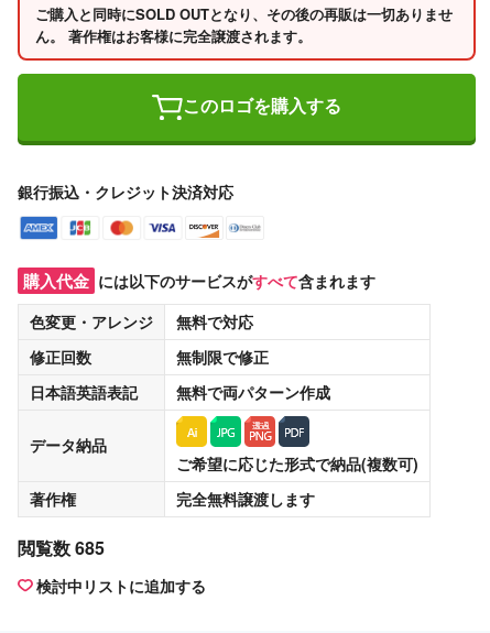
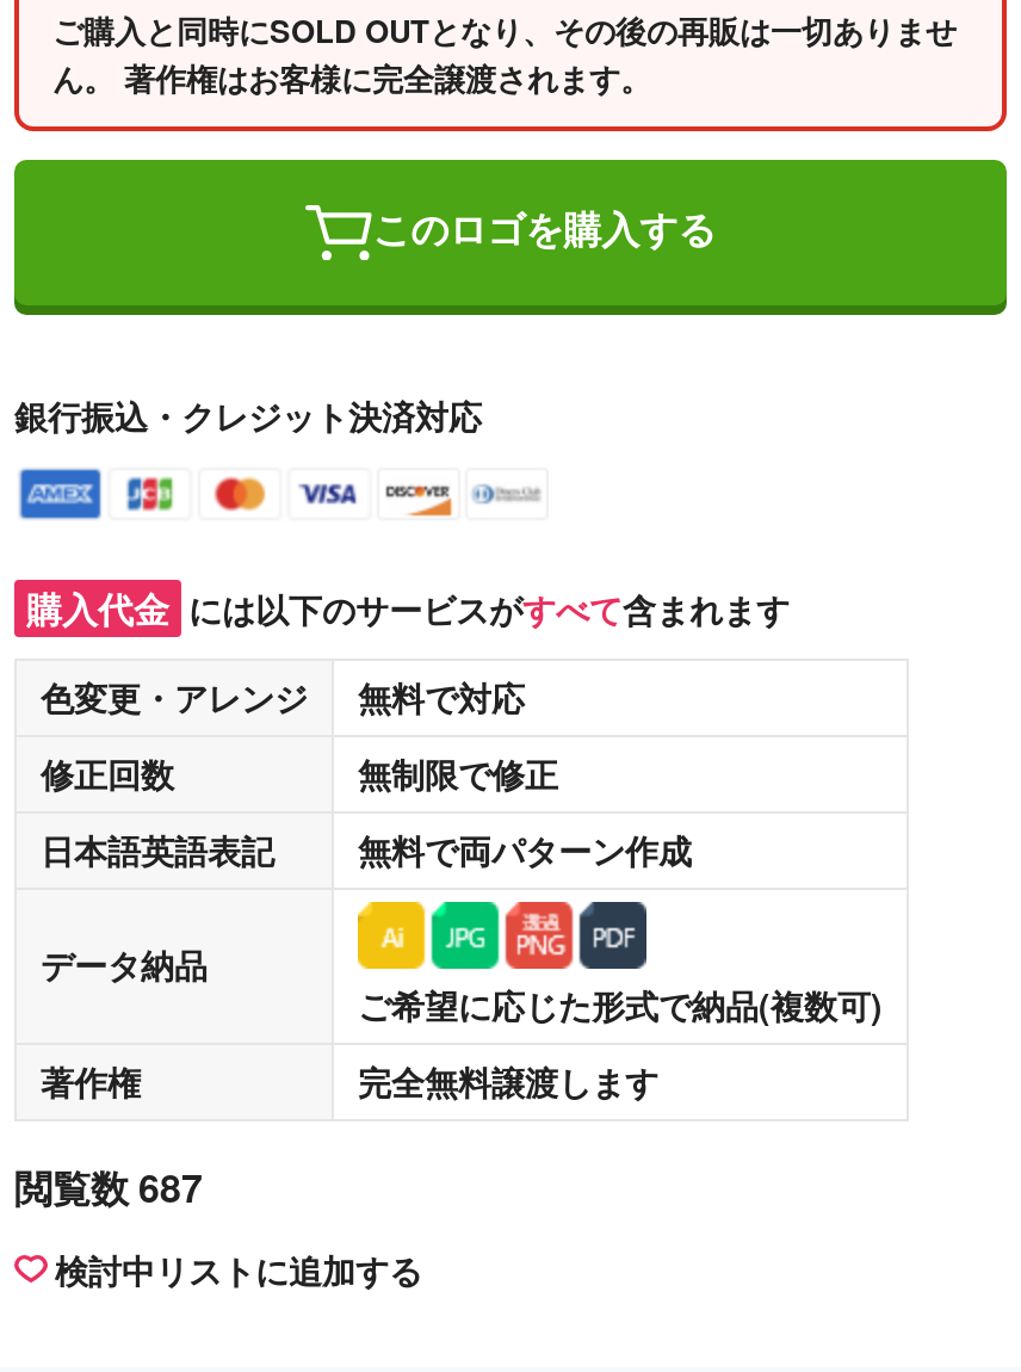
- 閲覧数 685
+ 閲覧数 687
